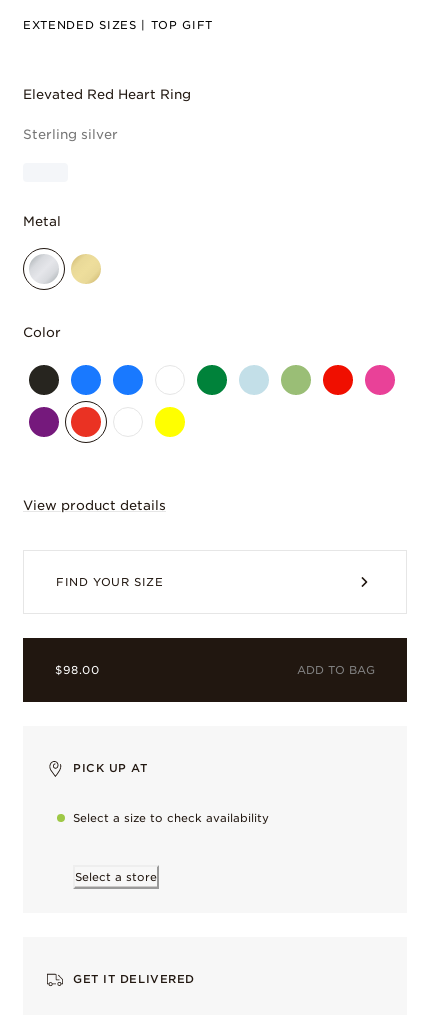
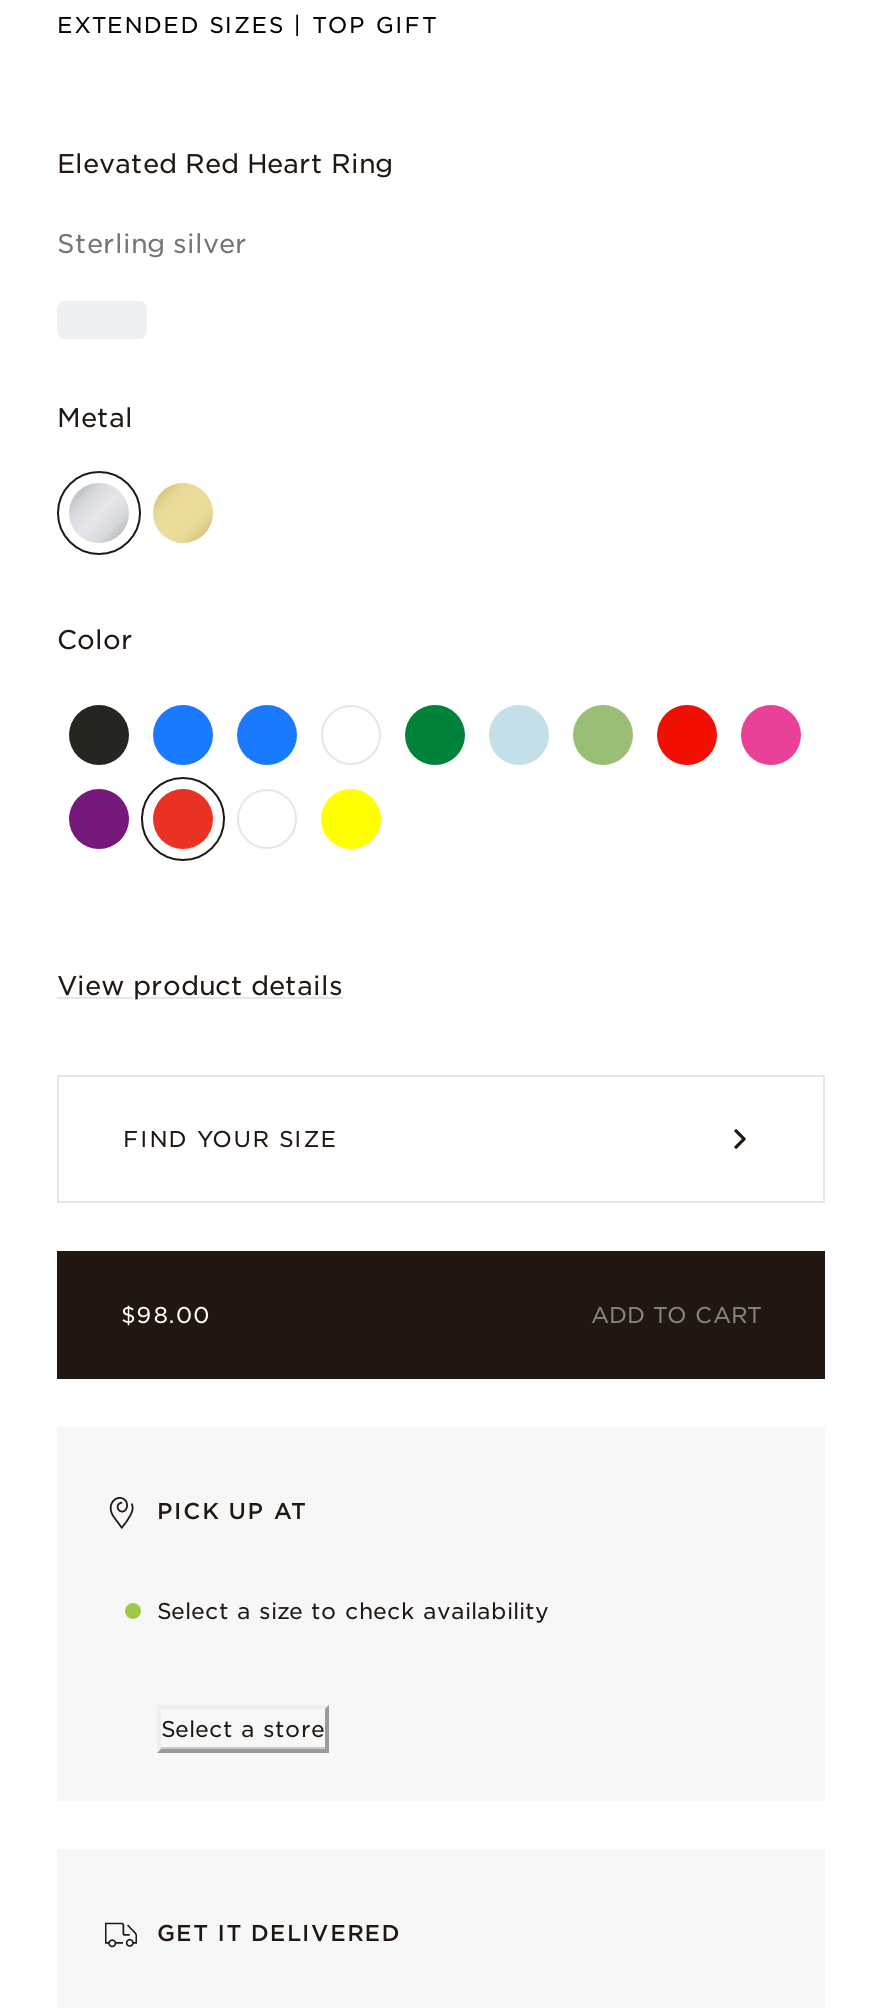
- ADD TO BAG
+ ADD TO CART
